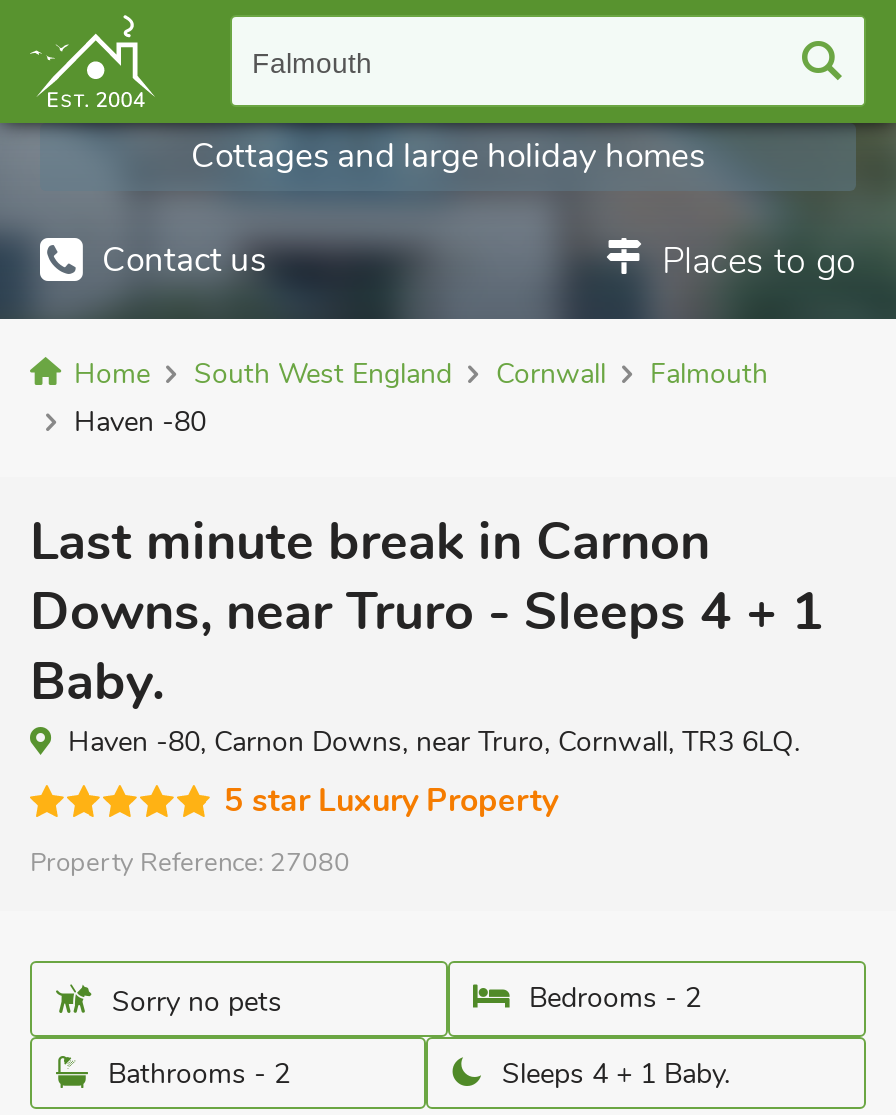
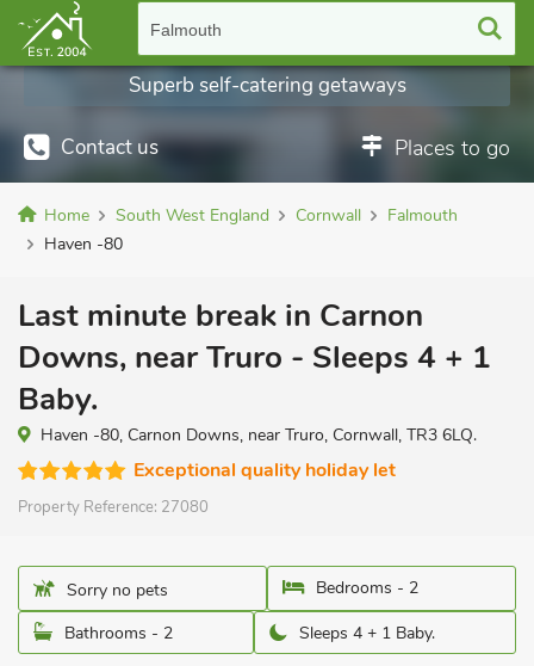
- Cottages and large holiday homes
+ Superb self-catering getaways

- 5 star Luxury Property
+ Exceptional quality holiday let
